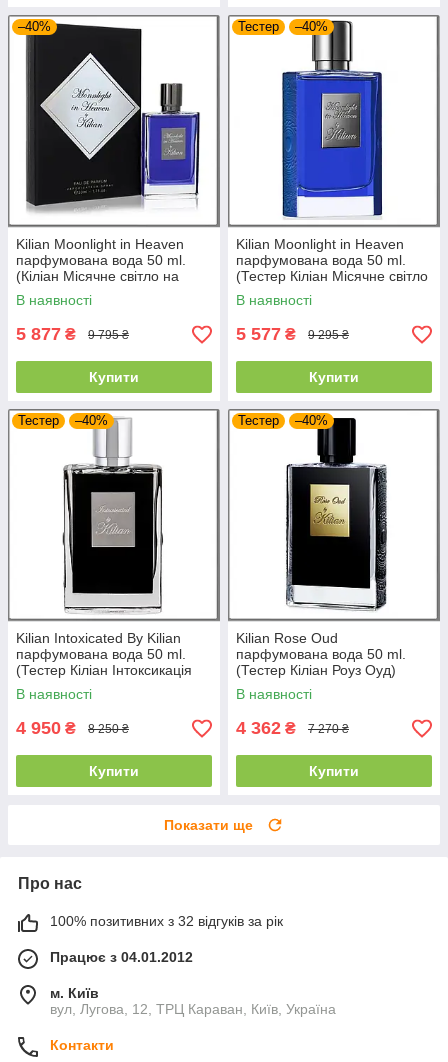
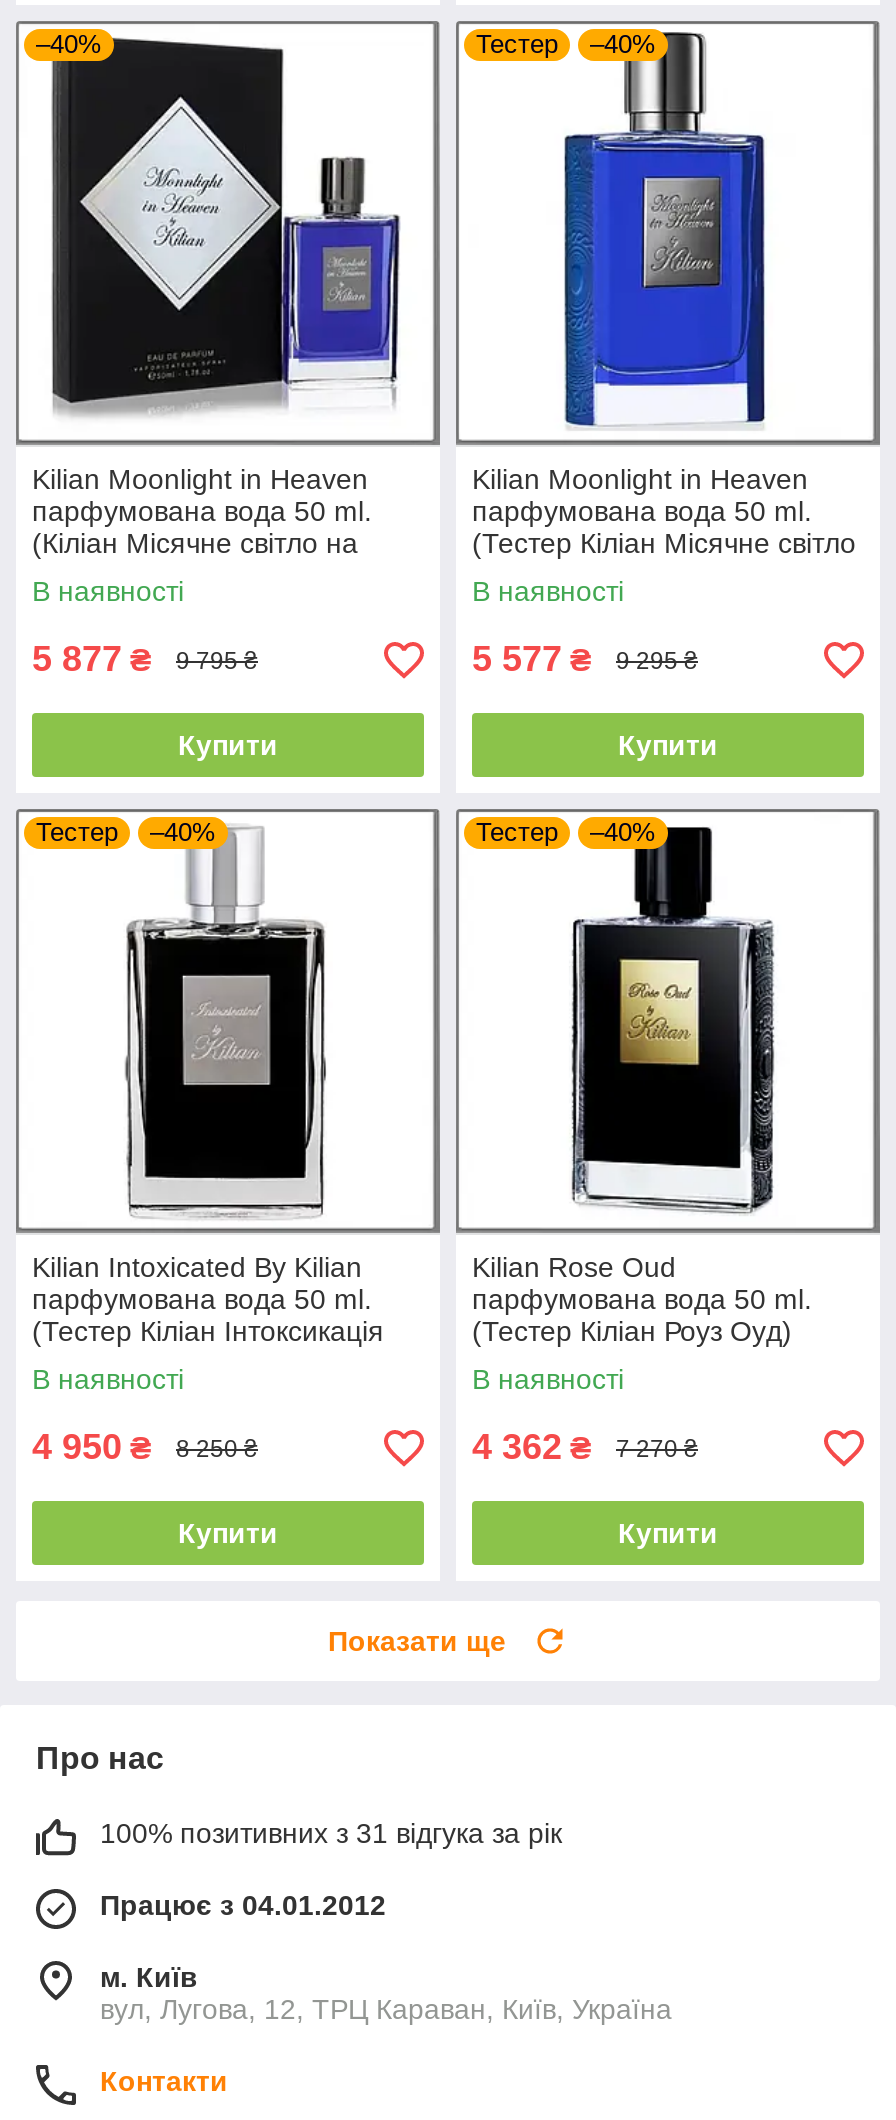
- 100% позитивних з 32 відгуків за рік
+ 100% позитивних з 31 відгука за рік
